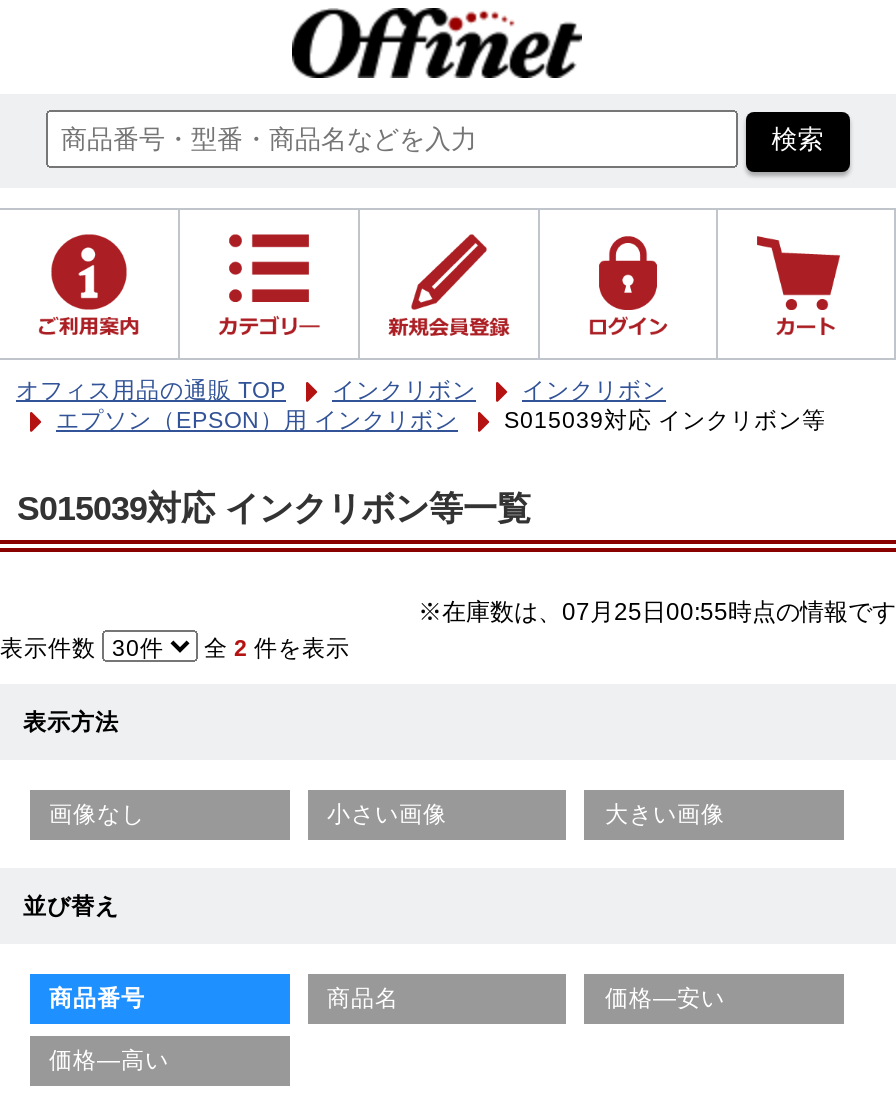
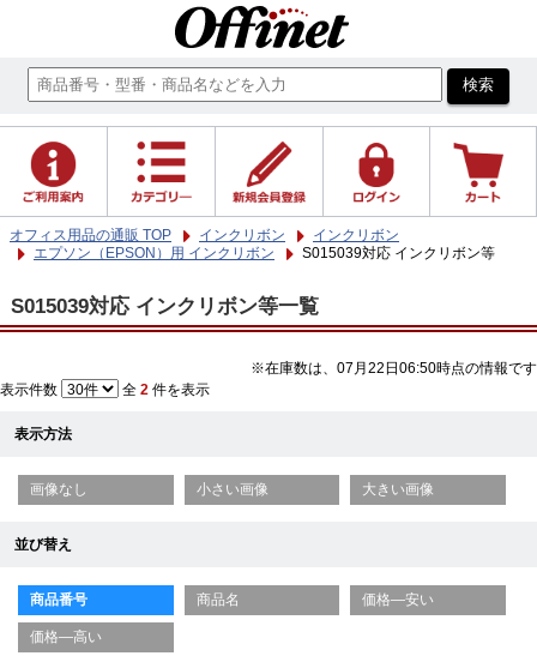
- ※在庫数は、07月25日00:55時点の情報です
+ ※在庫数は、07月22日06:50時点の情報です
